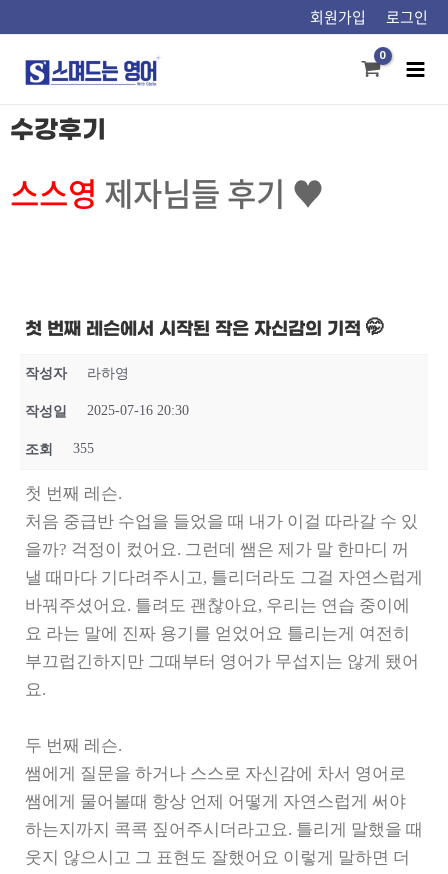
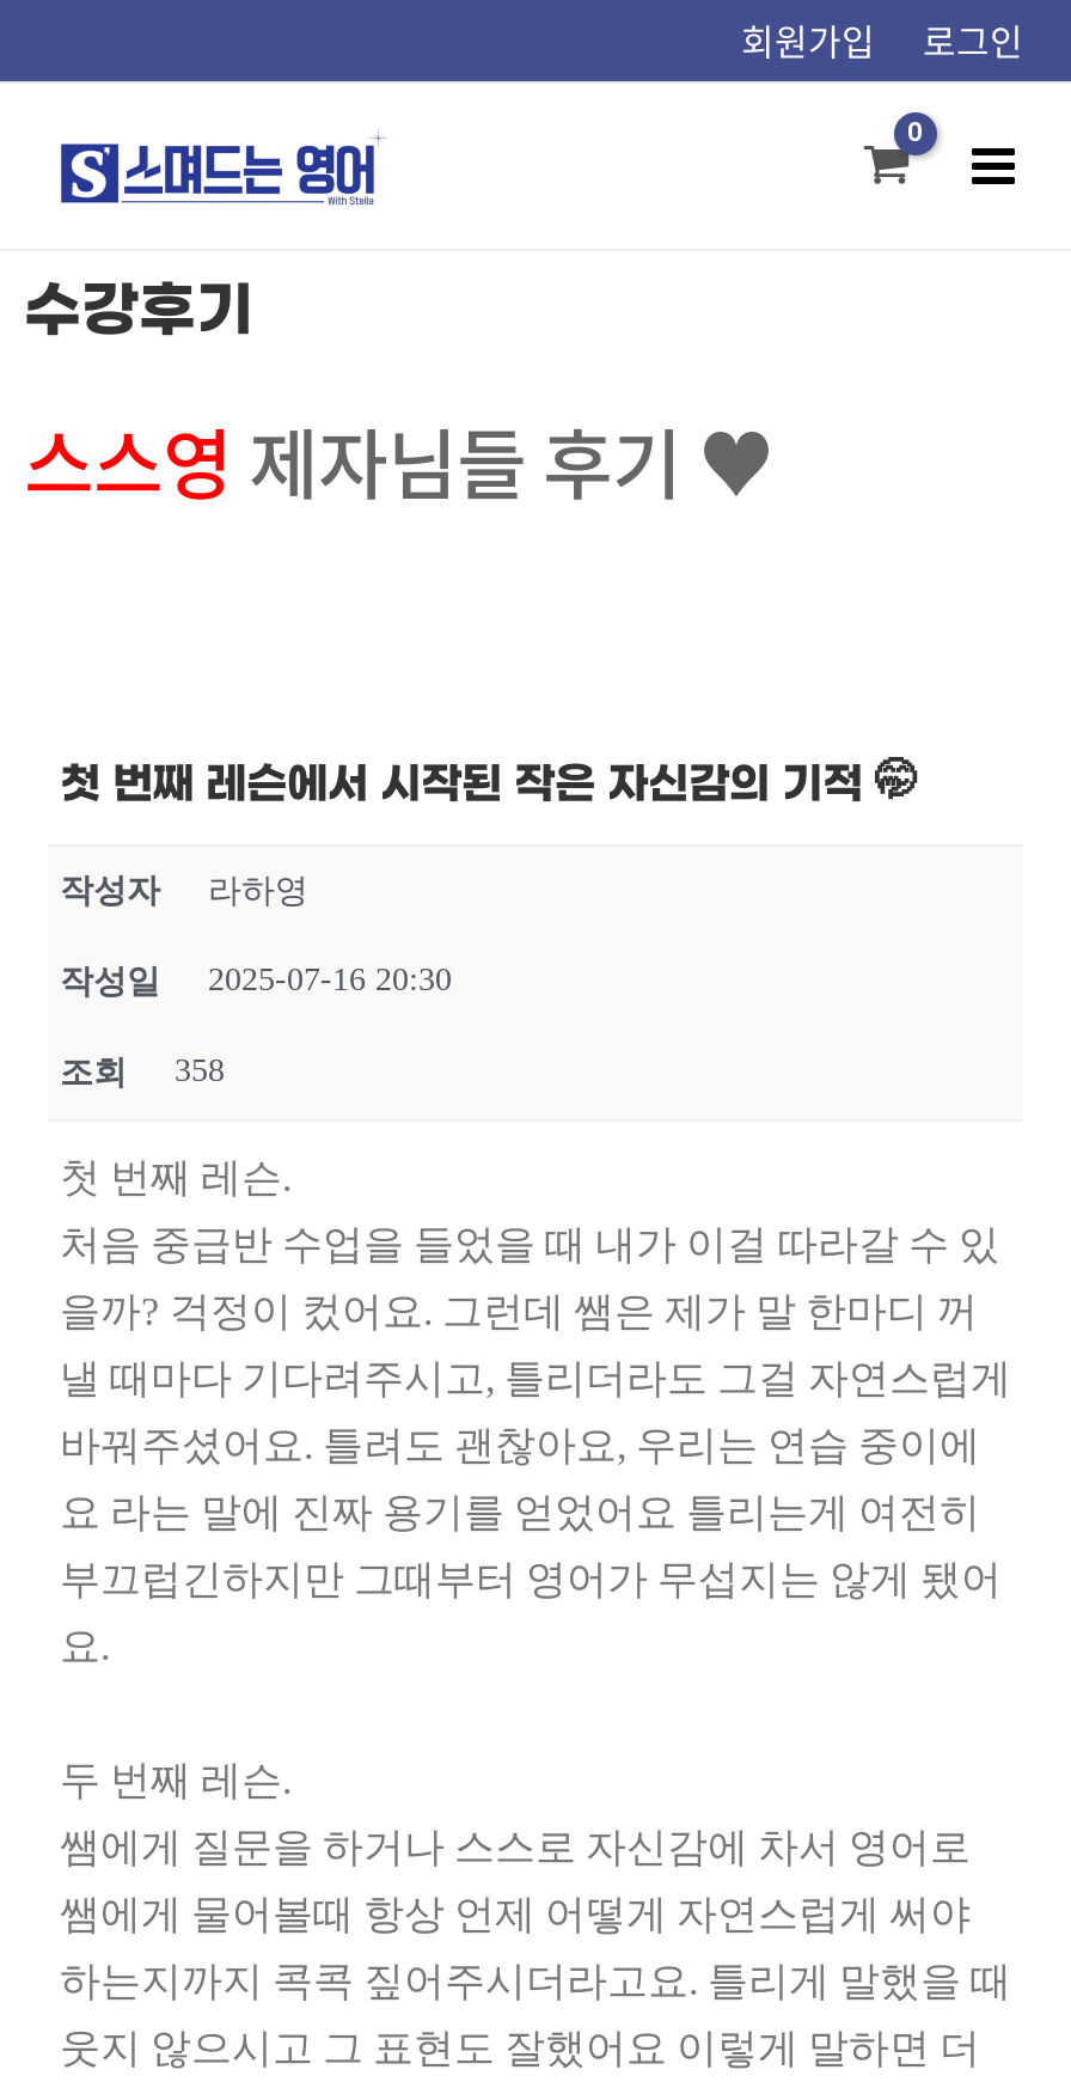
- 조회 355
+ 조회 358
